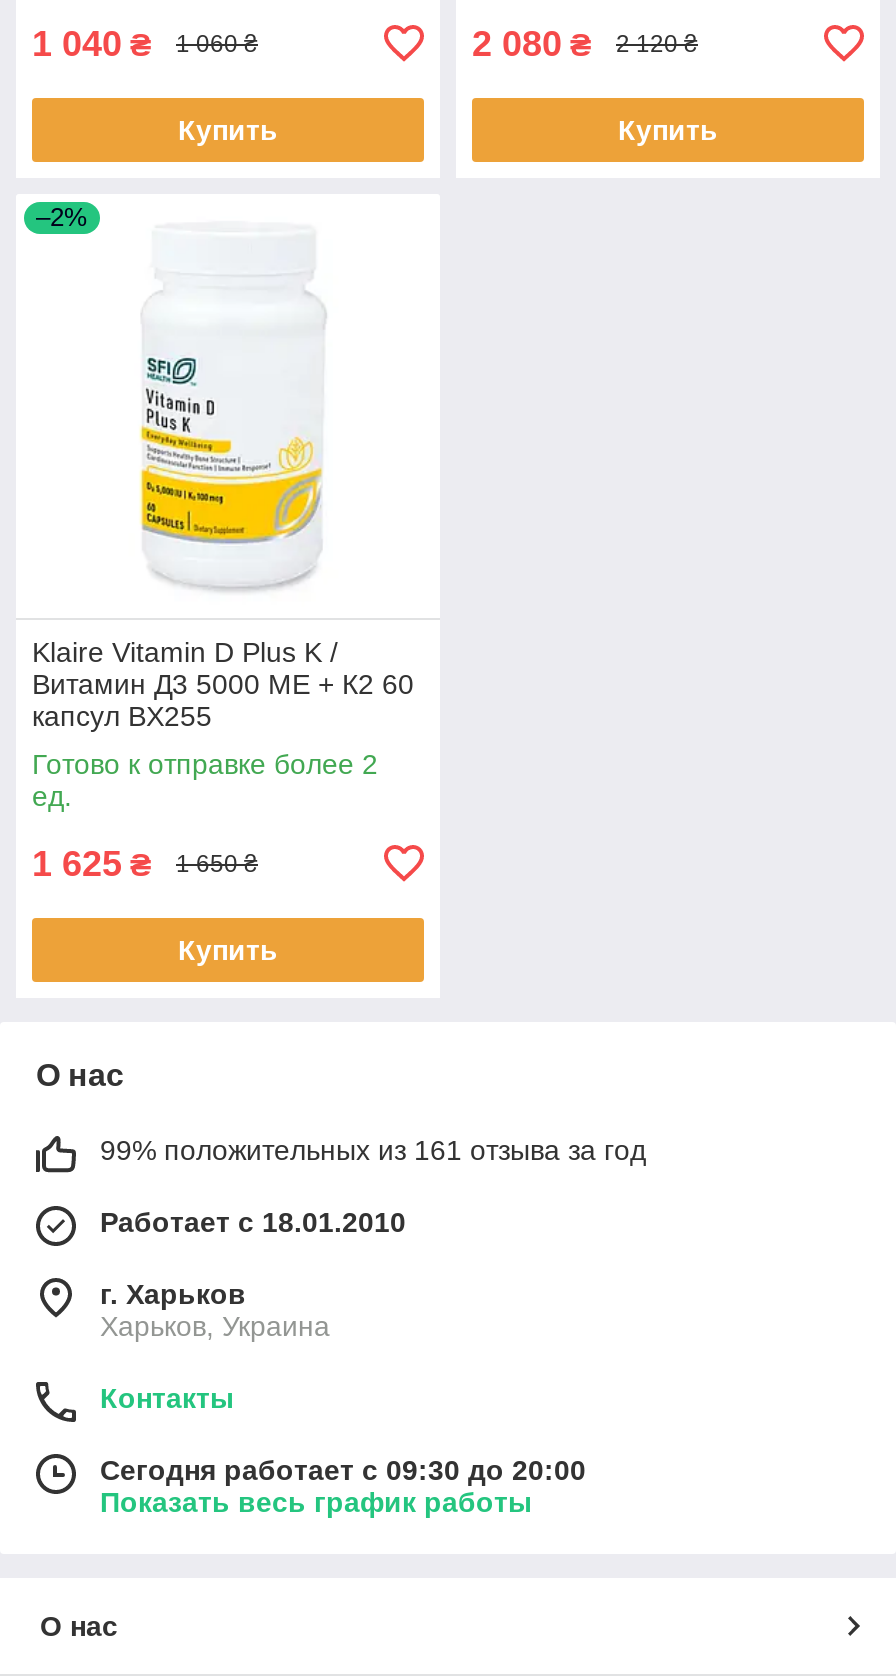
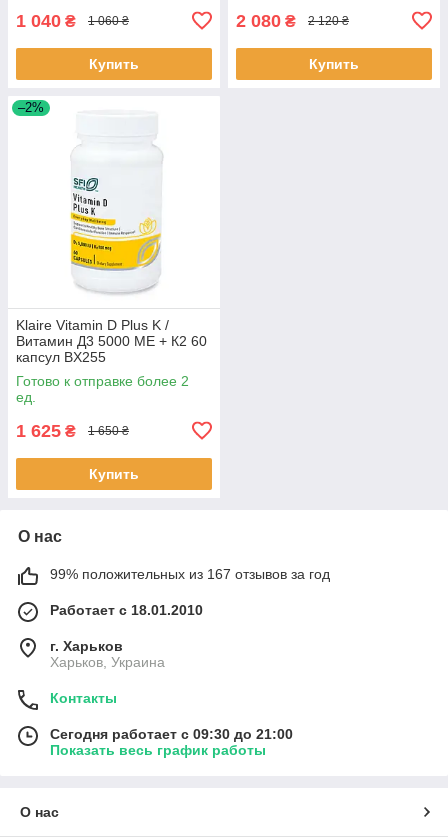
- 99% положительных из 161 отзыва за год
+ 99% положительных из 167 отзывов за год

- Сегодня работает с 09:30 до 20:00
+ Сегодня работает с 09:30 до 21:00
